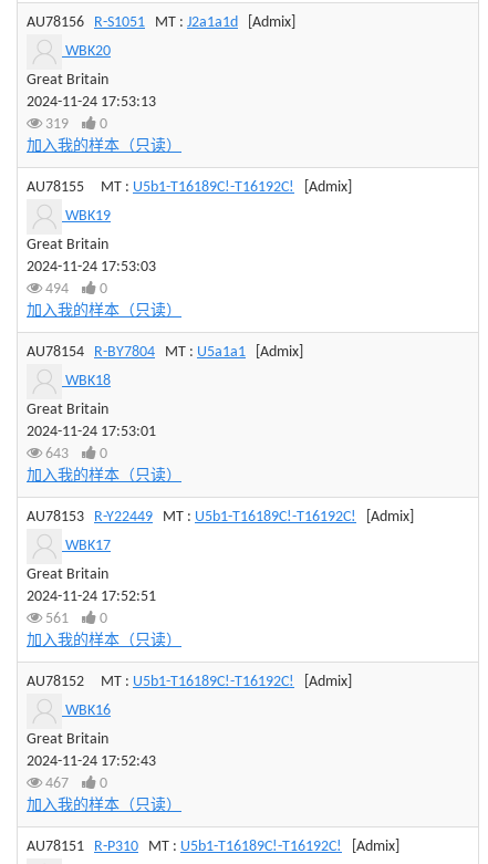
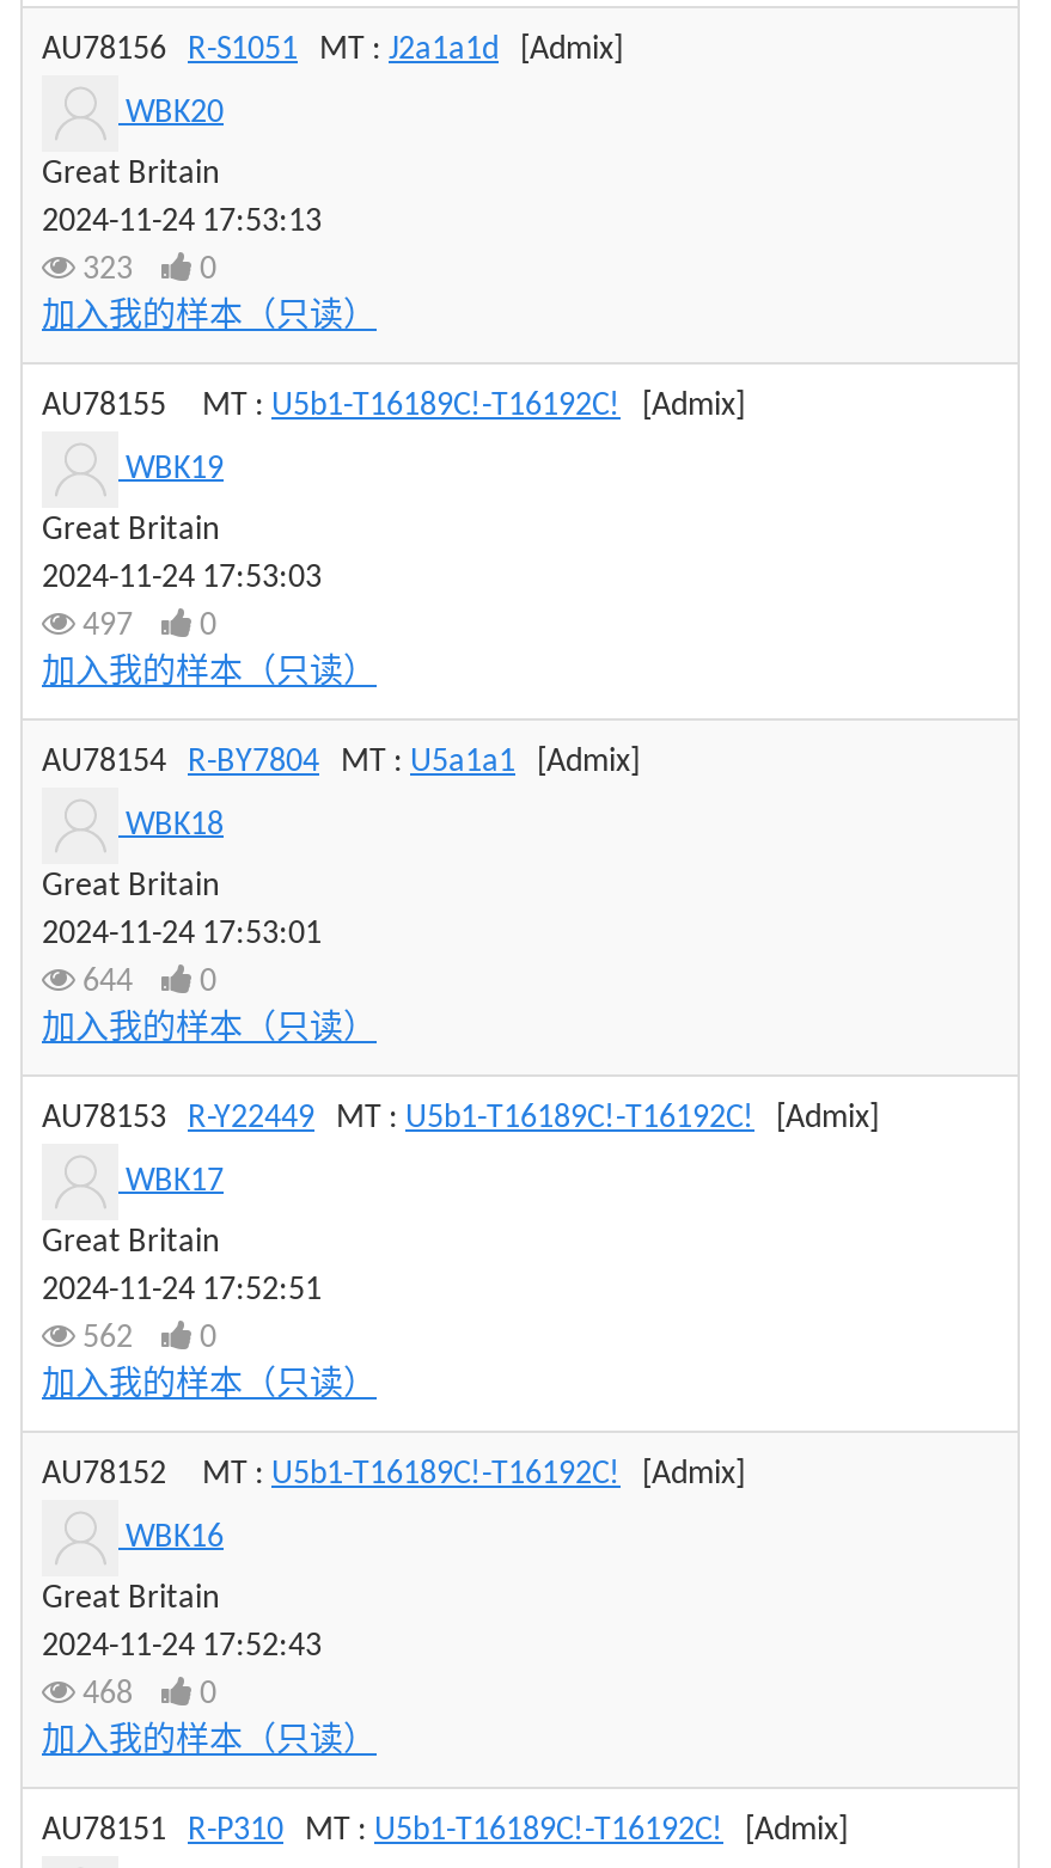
- 319 0
+ 323 0

- 494 0
+ 497 0

- 643 0
+ 644 0

- 561 0
+ 562 0

- 467 0
+ 468 0
